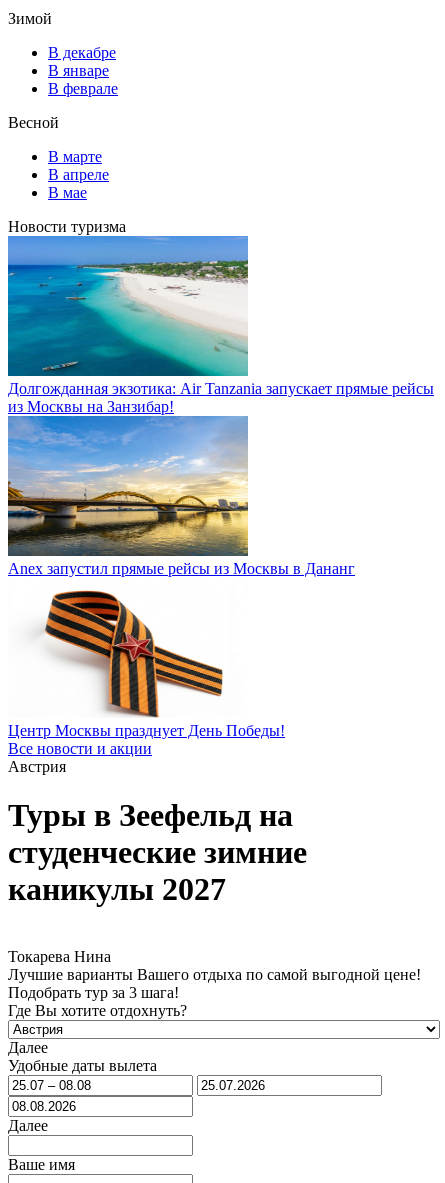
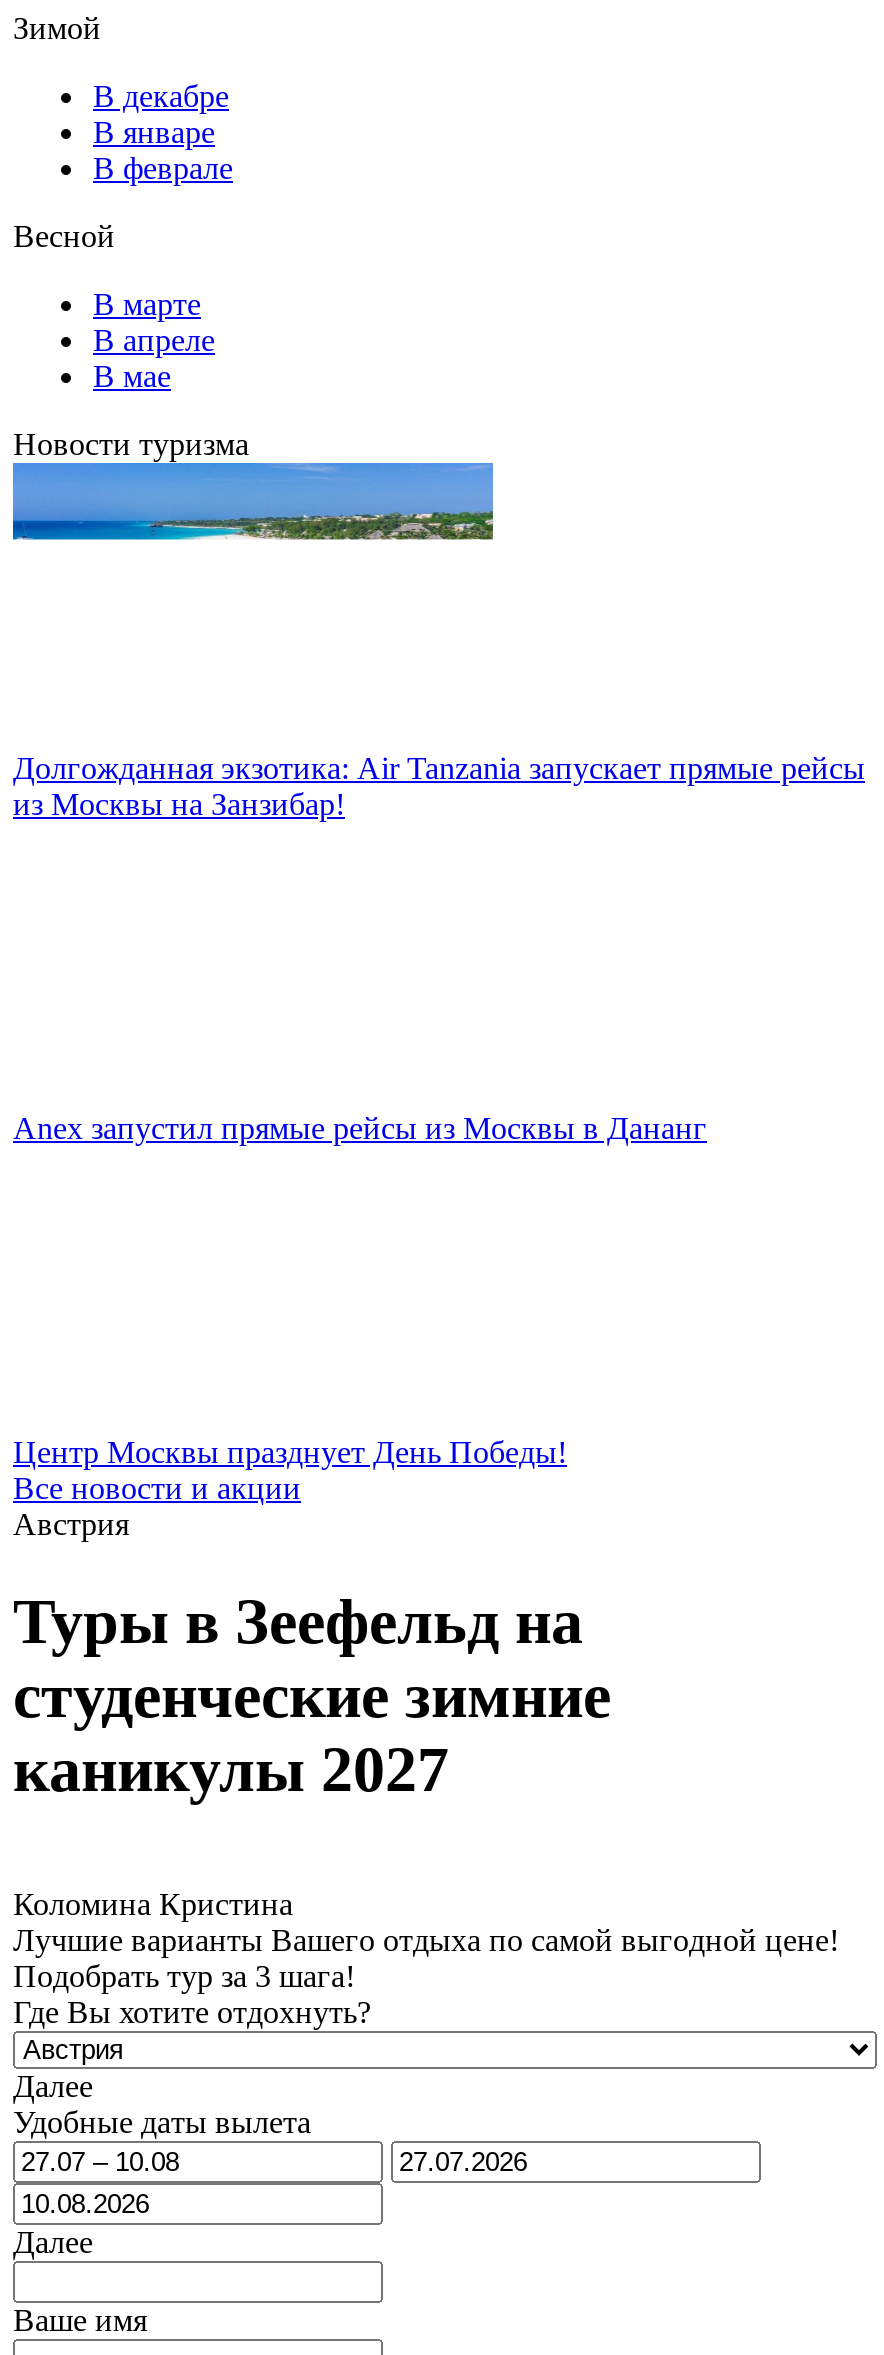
- [image]

- [image]

- [image]

- Токарева Нина
+ Коломина Кристина
